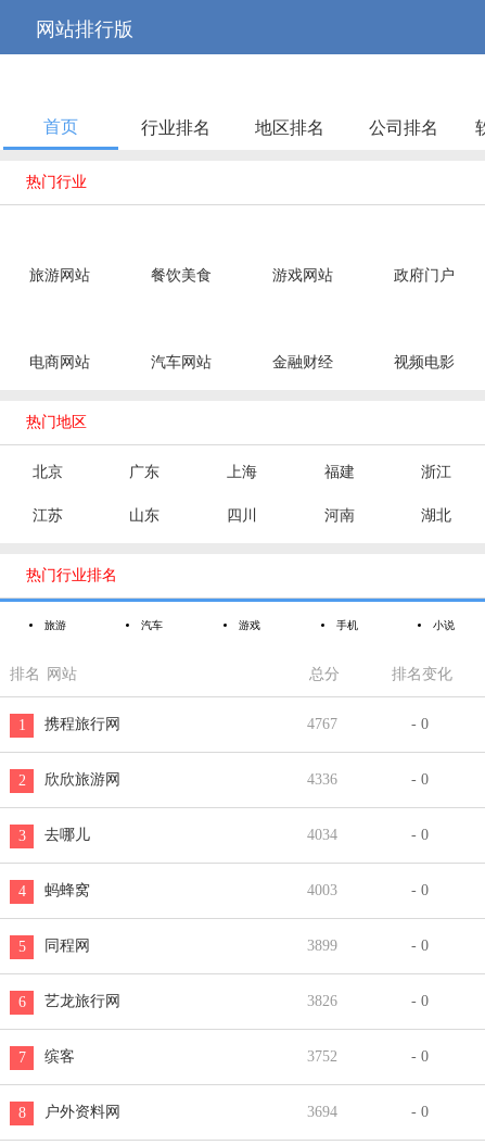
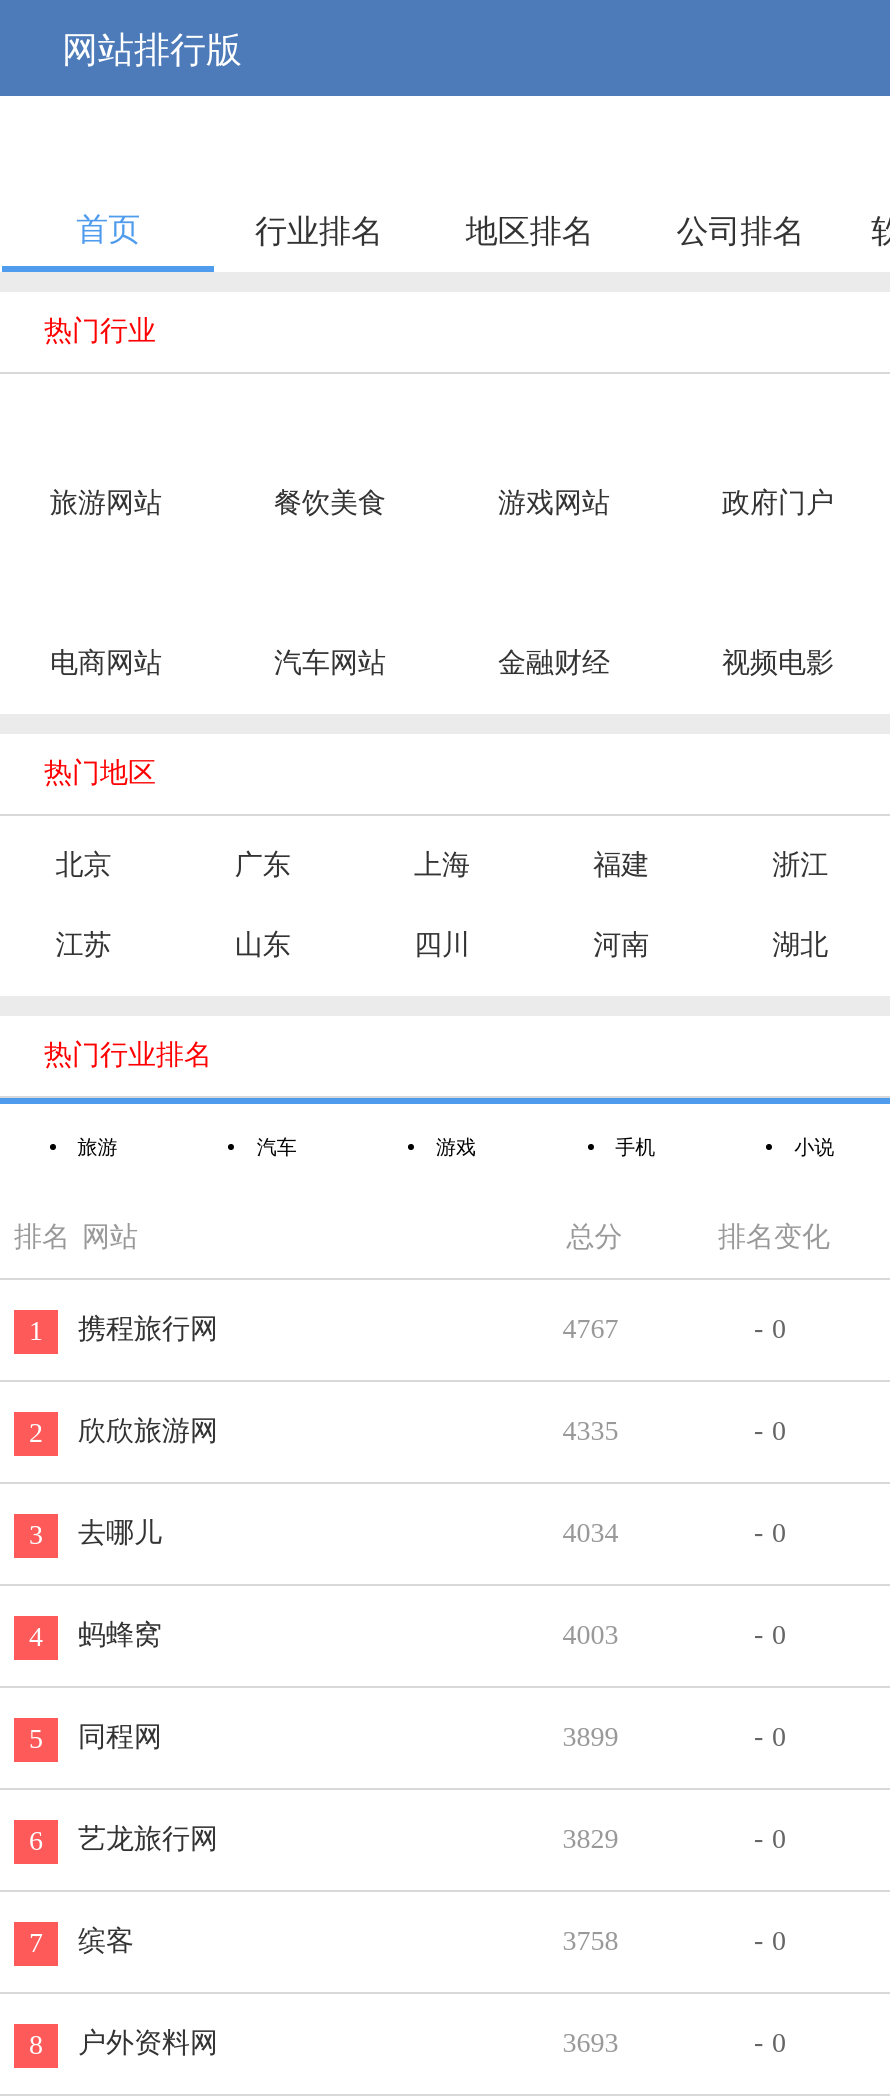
- 4336
+ 4335

- 3826
+ 3829

- 3752
+ 3758

- 3694
+ 3693
